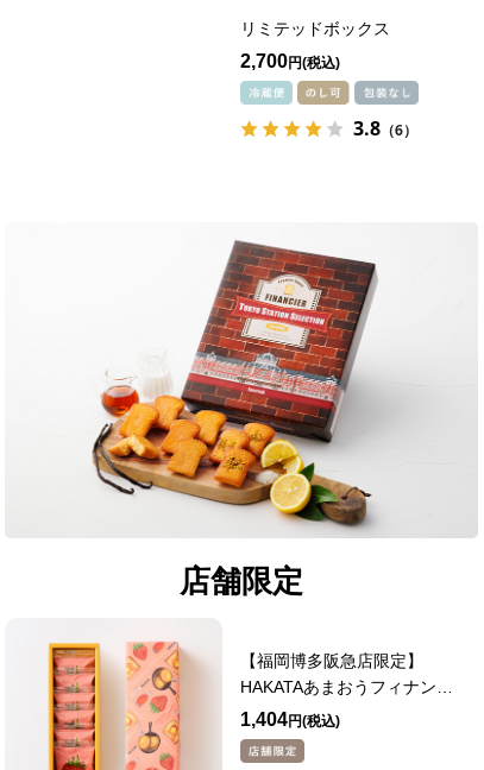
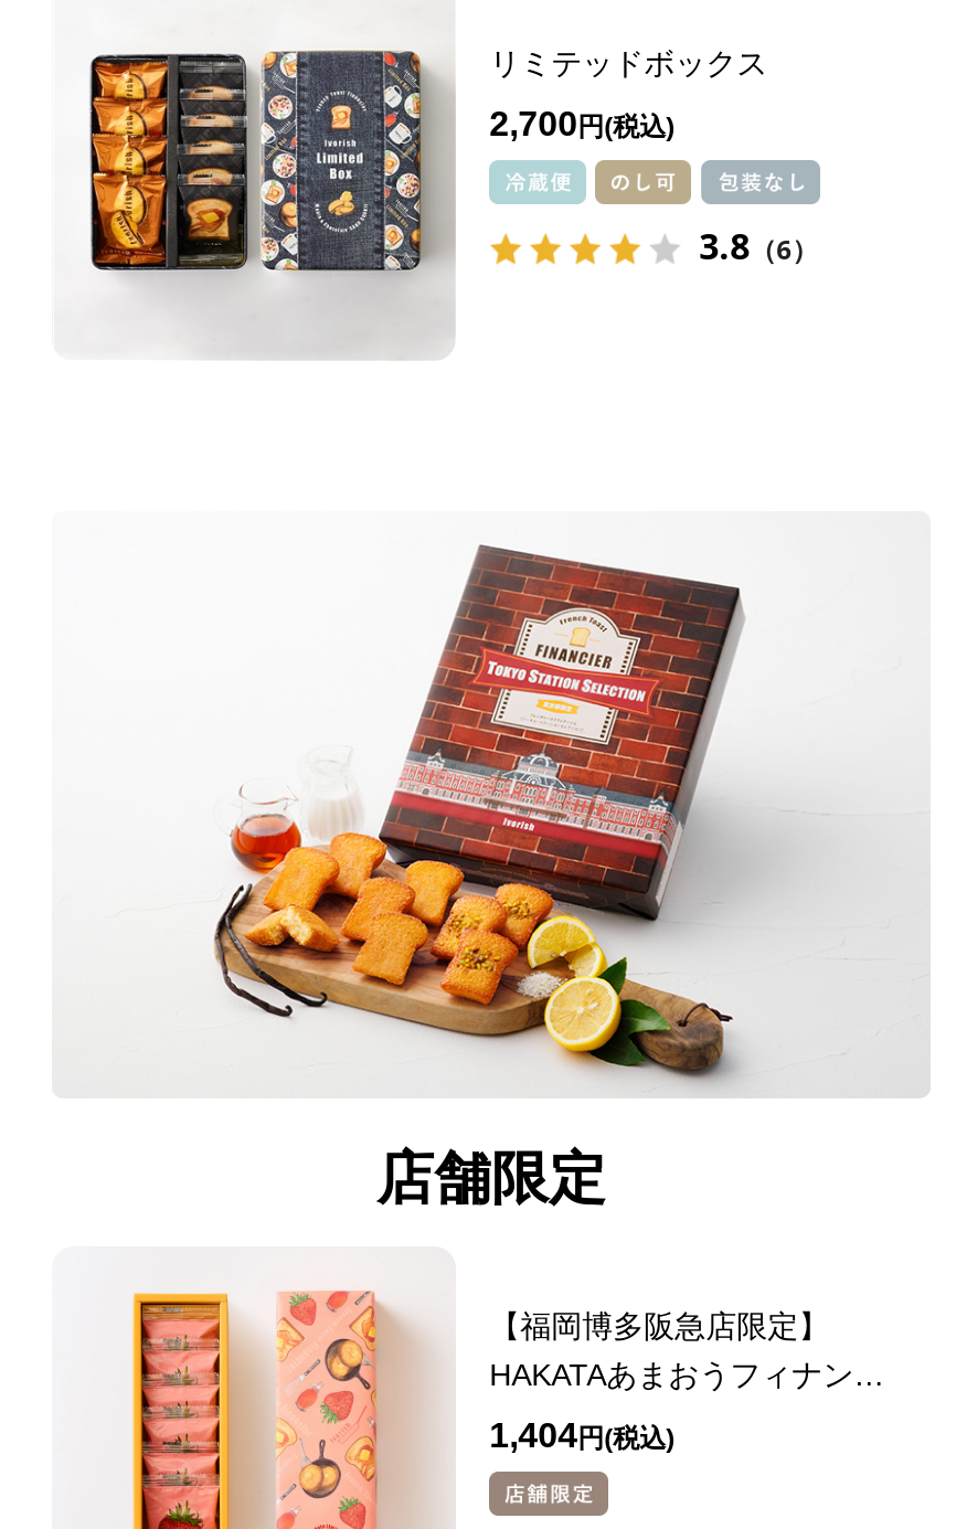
+ [image]
